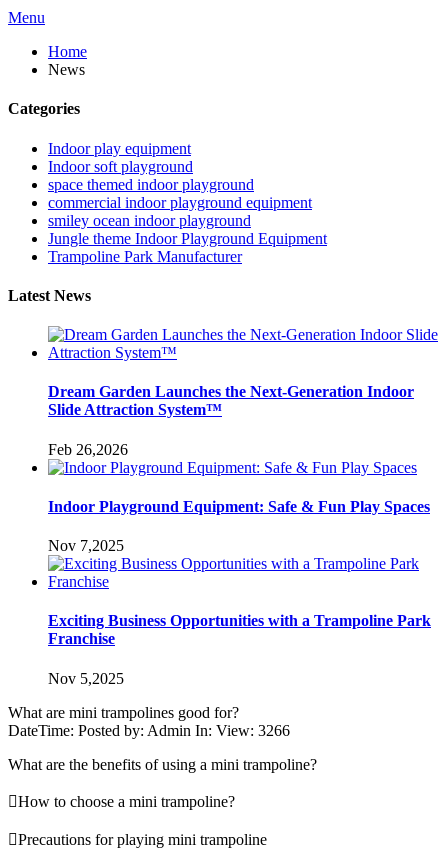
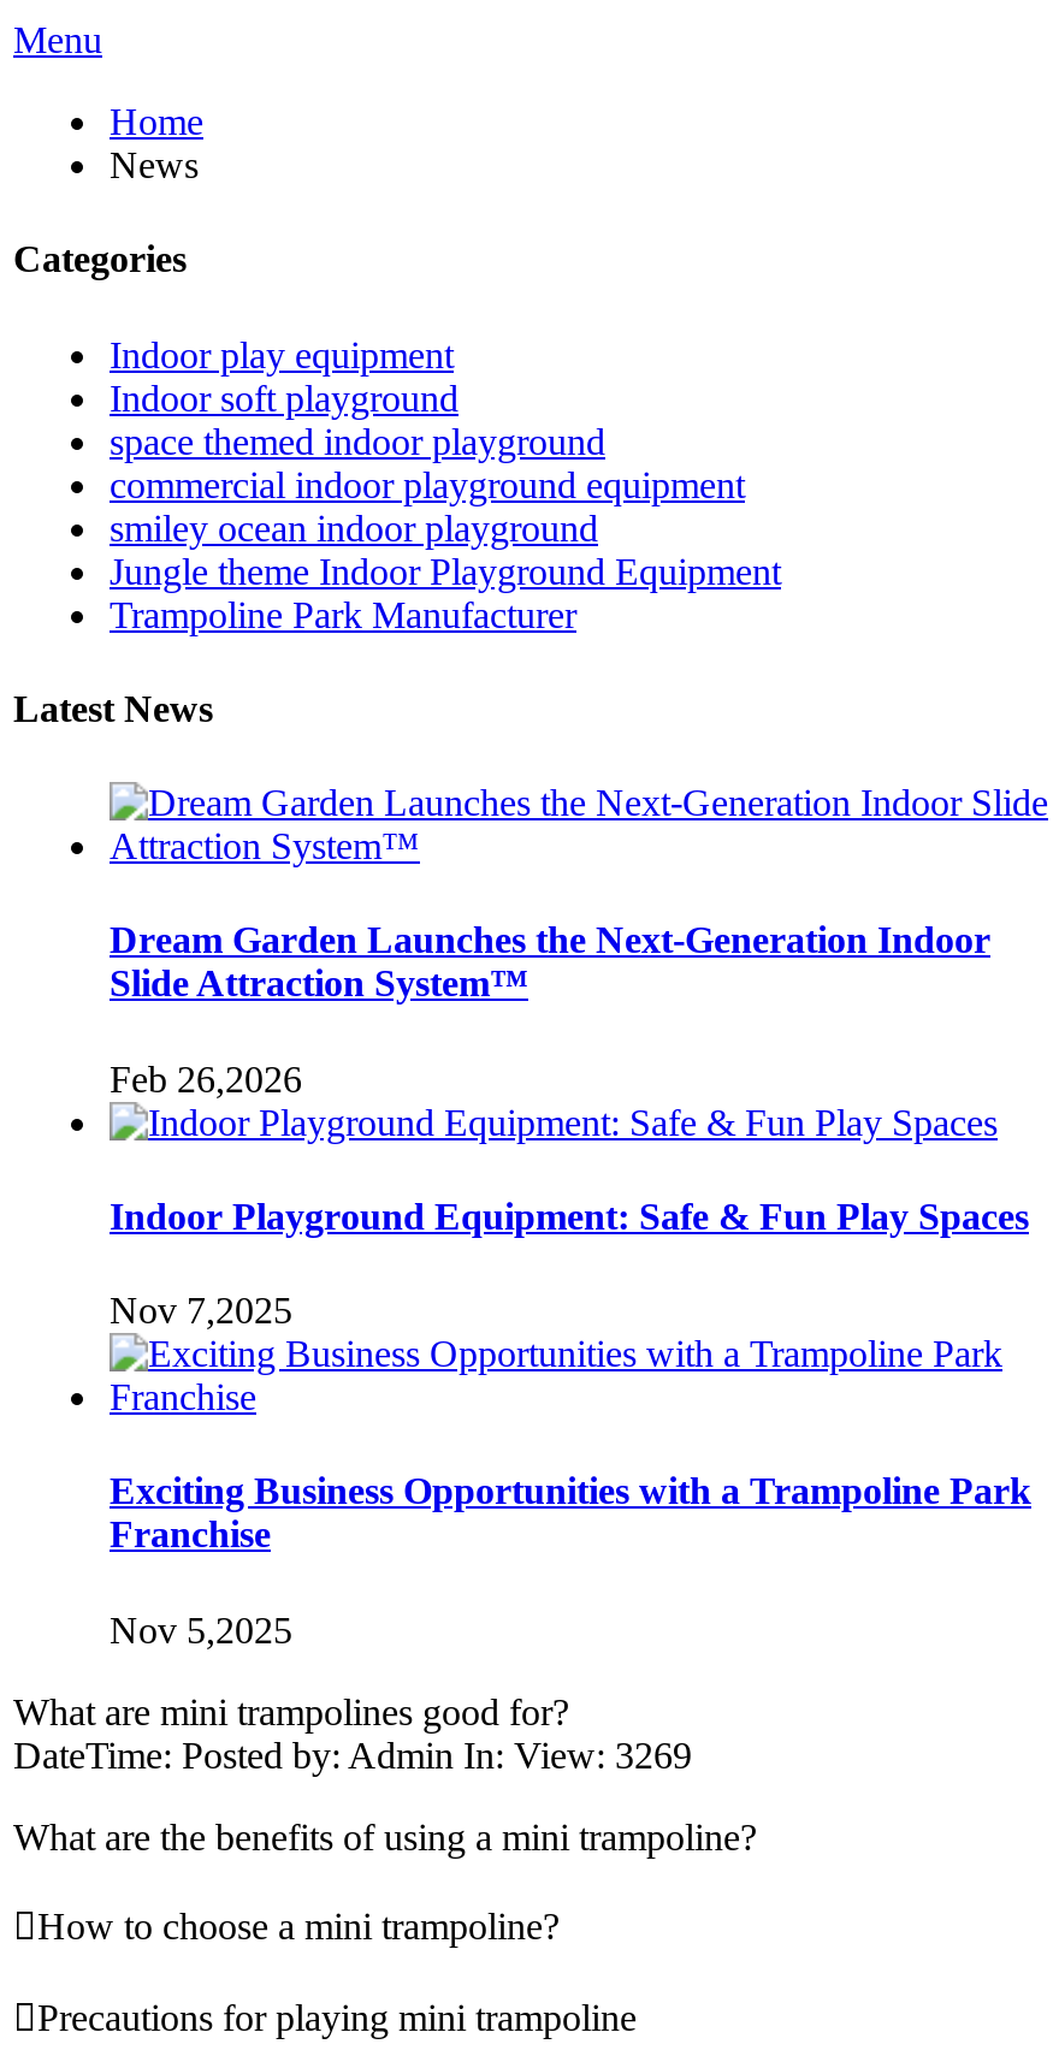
- DateTime: Posted by: Admin In: View: 3266
+ DateTime: Posted by: Admin In: View: 3269
